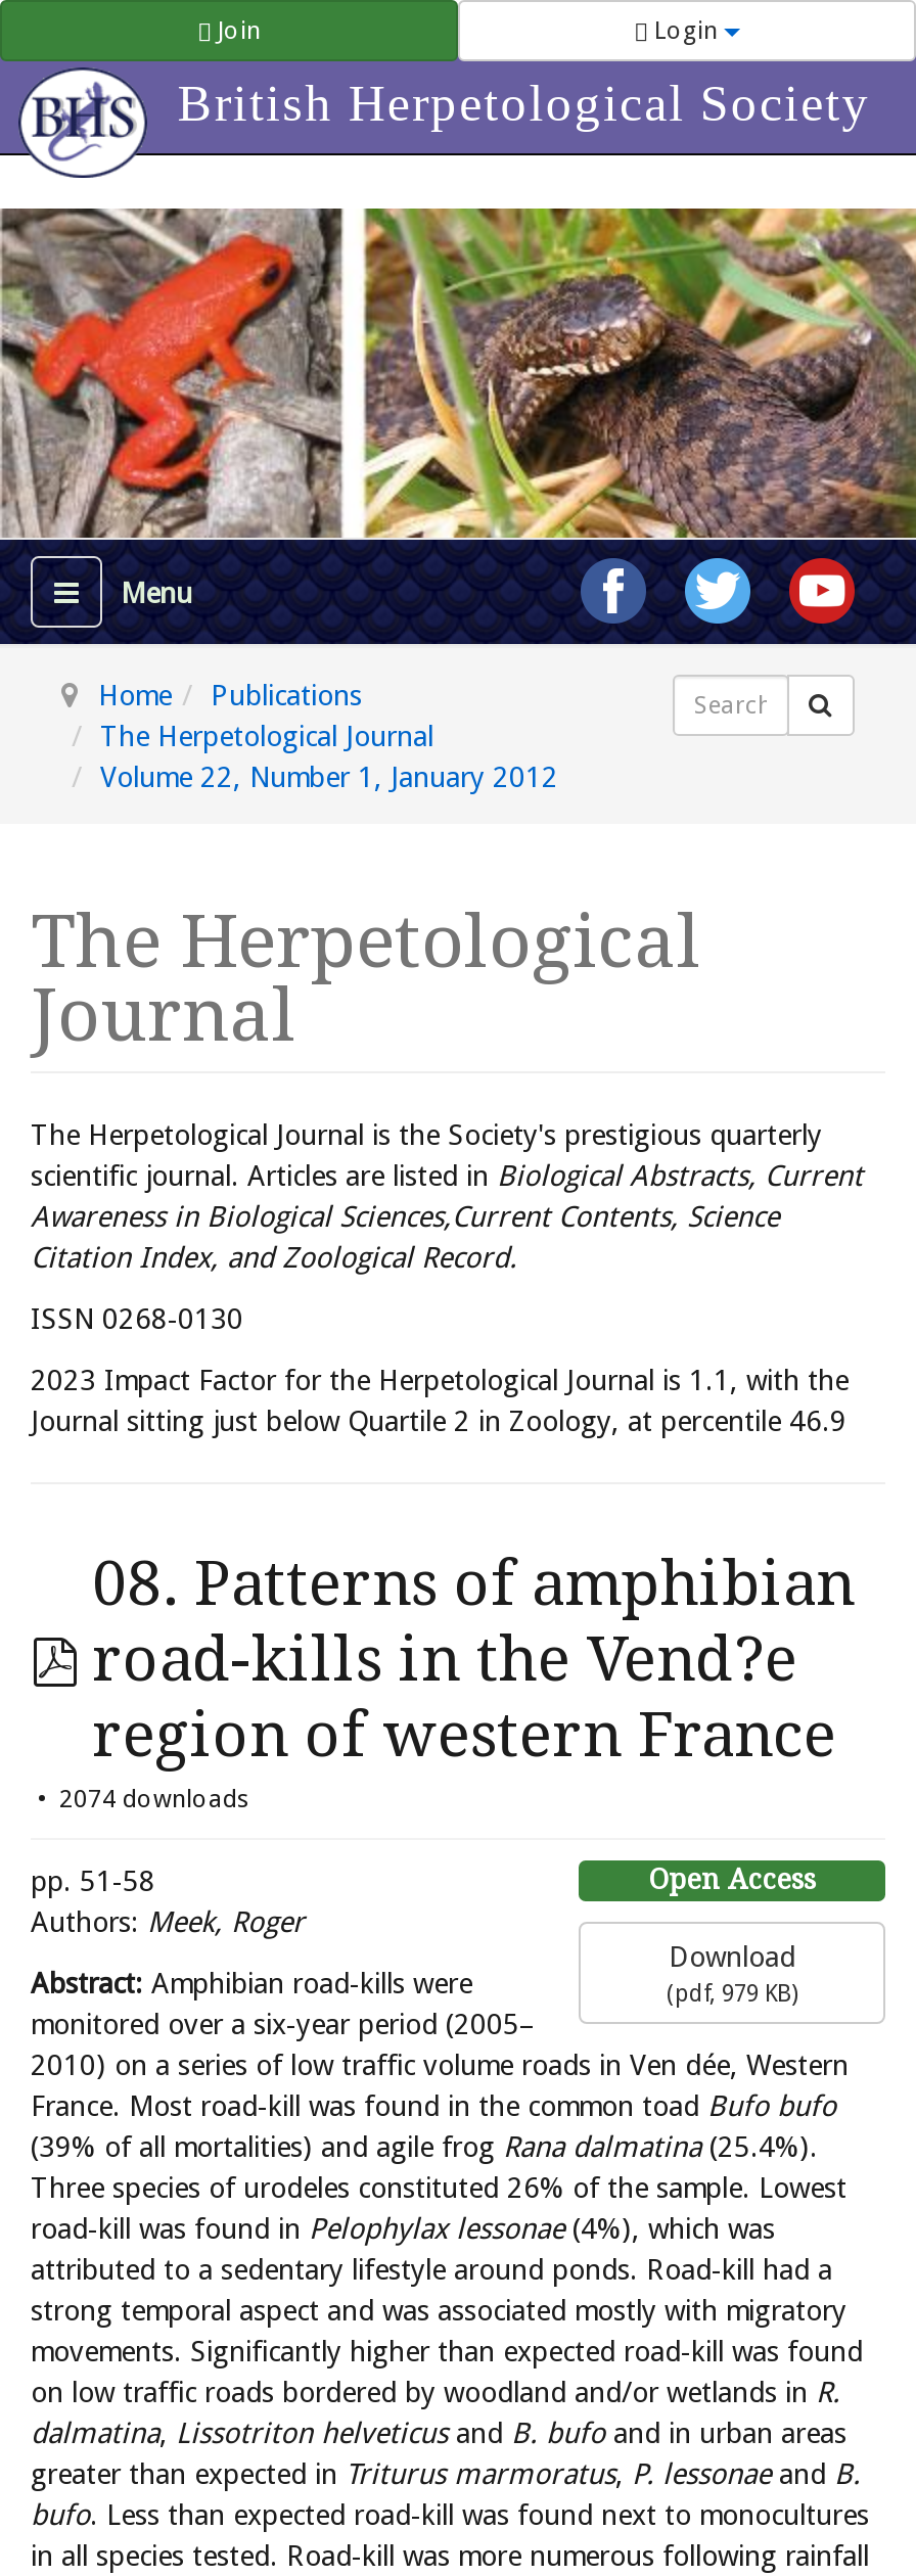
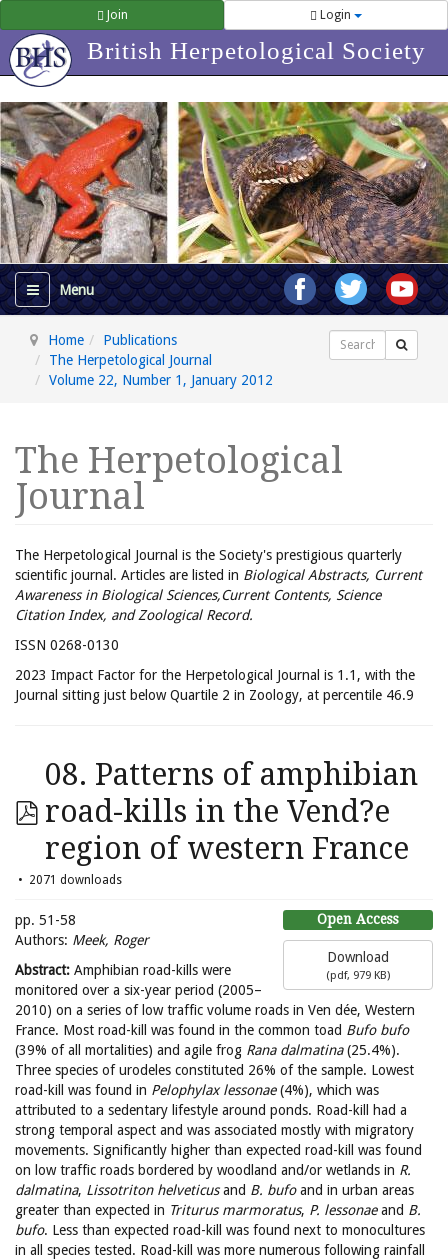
- 2074 downloads
+ 2071 downloads
